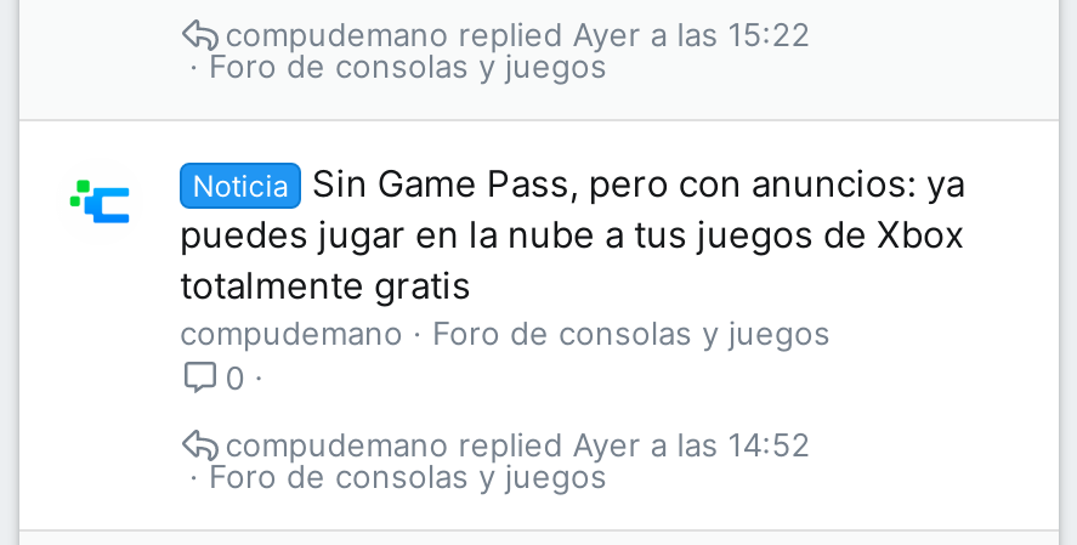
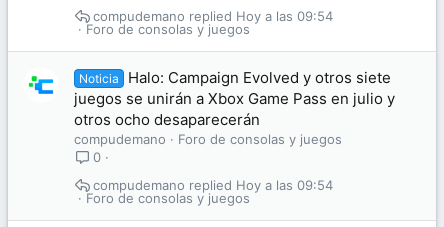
- Ayer a las 15:22
+ Hoy a las 09:54

- Sin Game Pass, pero con anuncios: ya
- puedes jugar en la nube a tus juegos de Xbox
- totalmente gratis
+ Halo: Campaign Evolved y otros siete
+ juegos se unirán a Xbox Game Pass en julio y
+ otros ocho desaparecerán

- Ayer a las 14:52
+ Hoy a las 09:54
